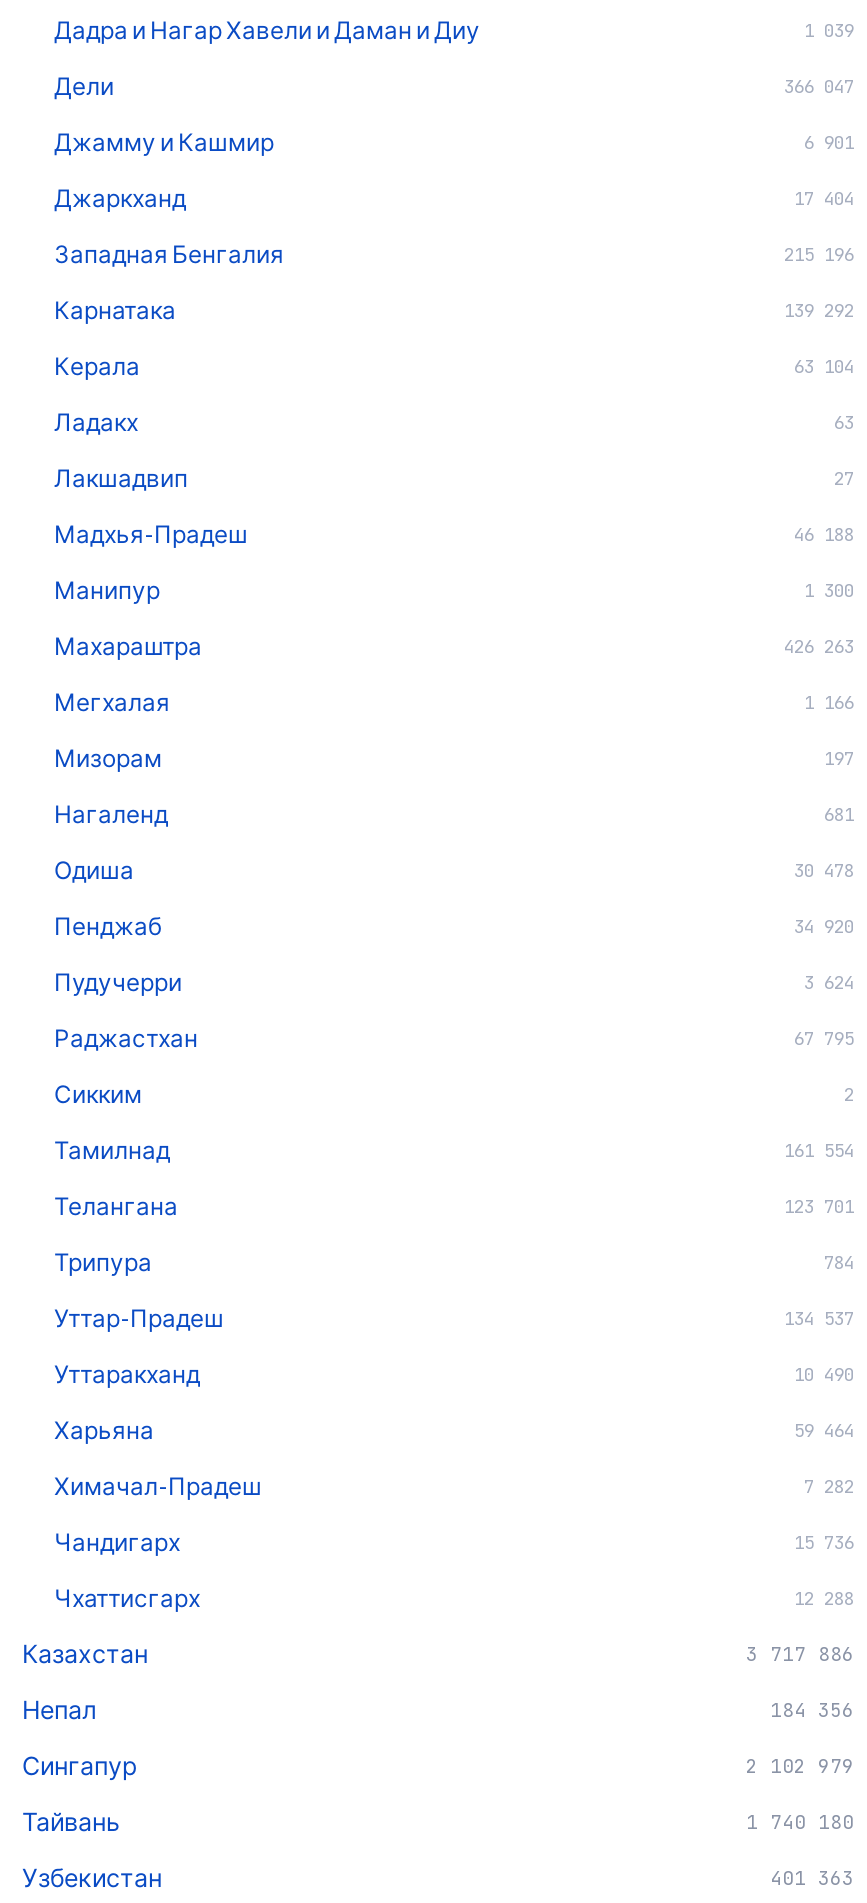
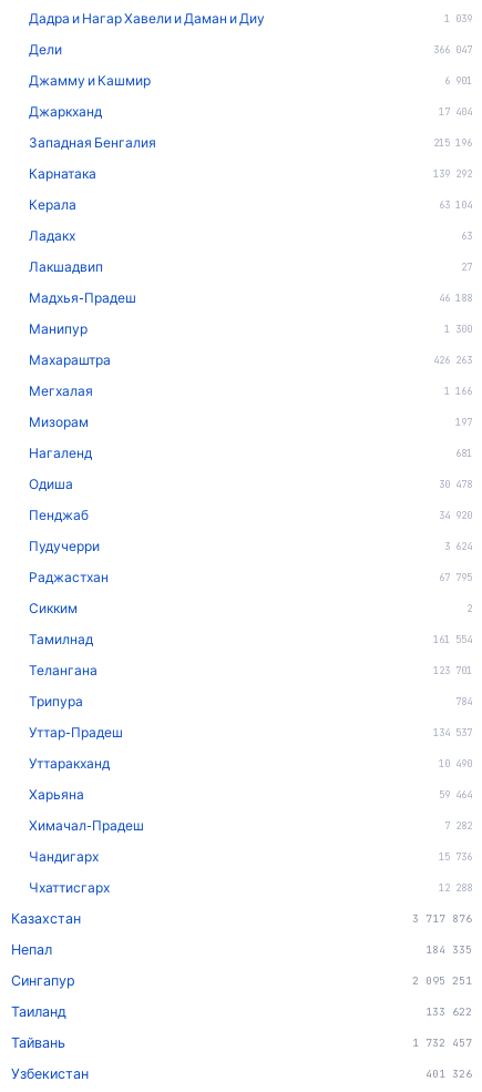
- 3 717 886
+ 3 717 876

- 184 356
+ 184 335

- 2 102 979
+ 2 095 251
+ Таиланд
+ 133 622

- 1 740 180
+ 1 732 457

- 401 363
+ 401 326
